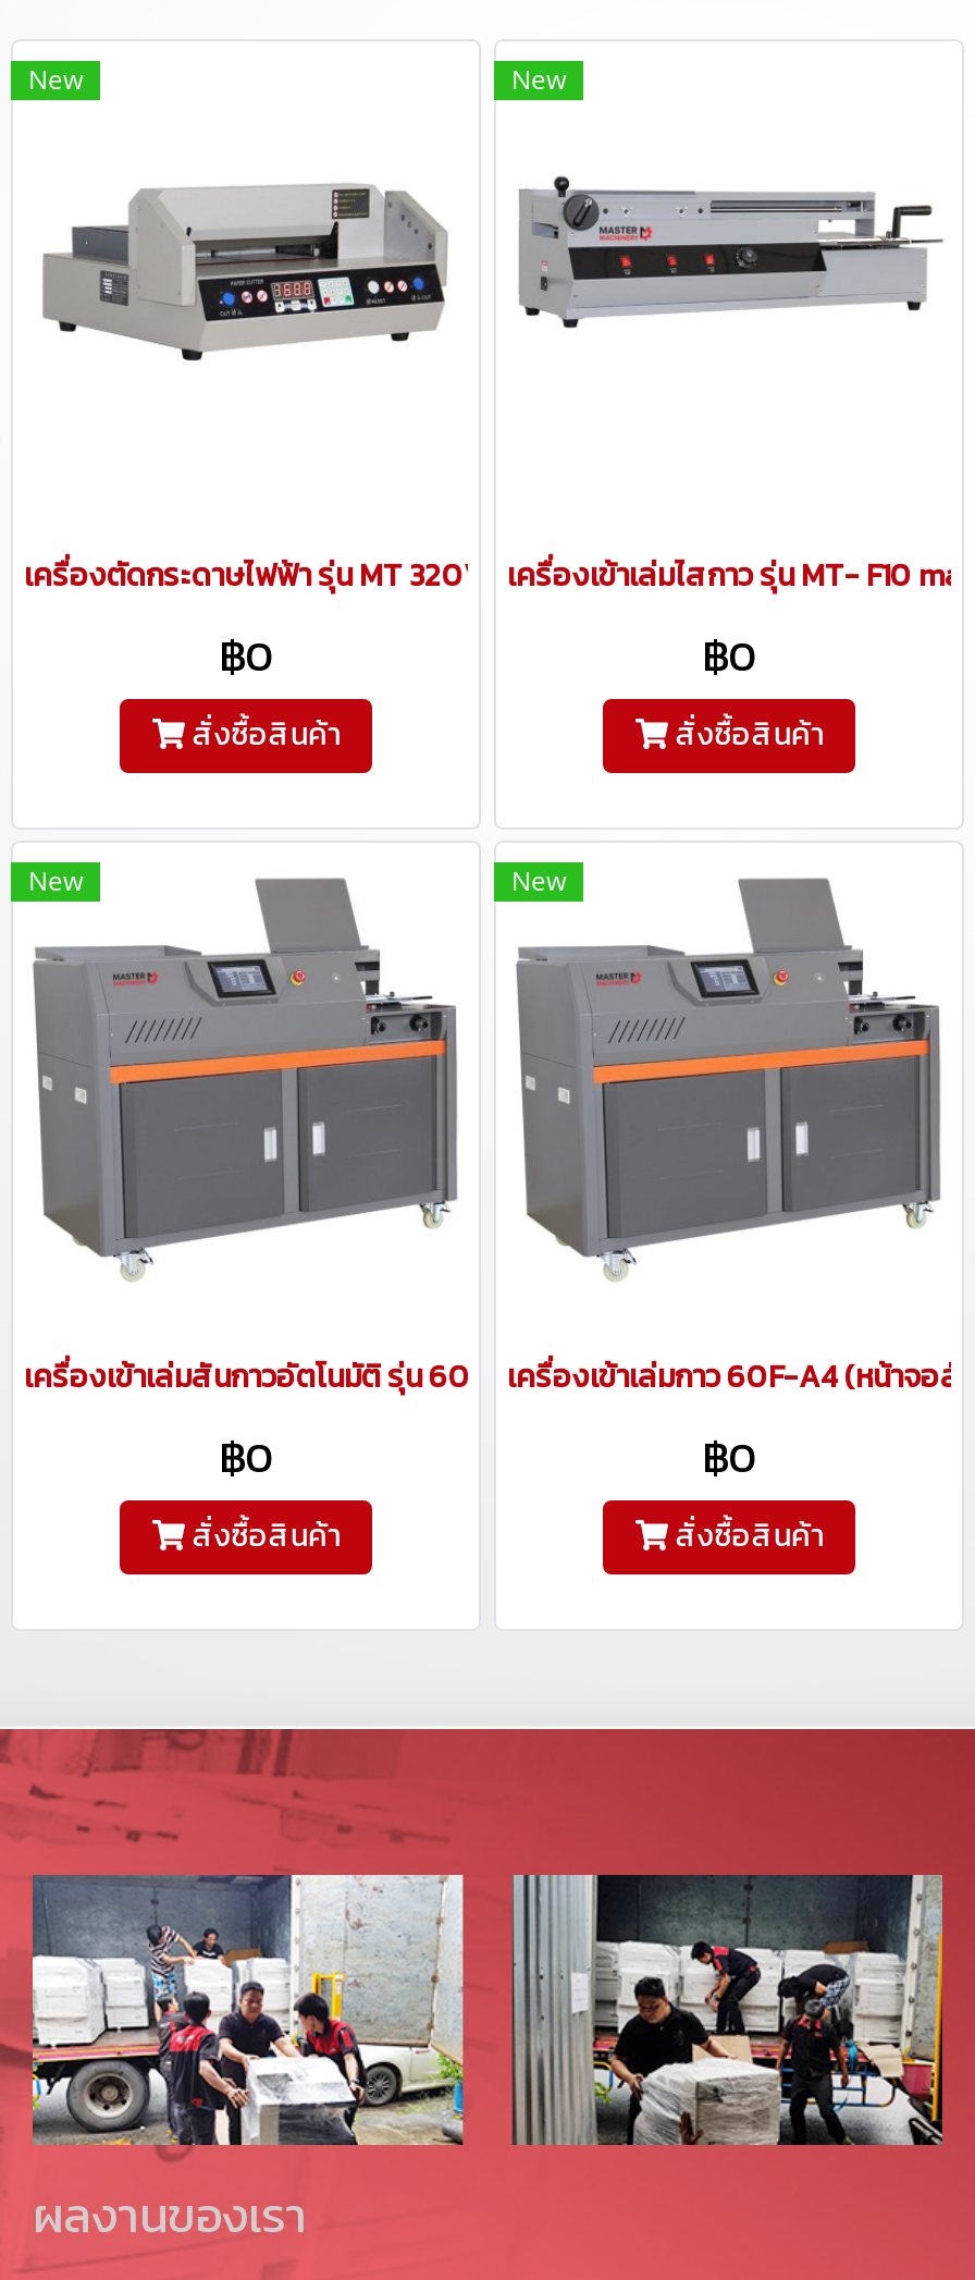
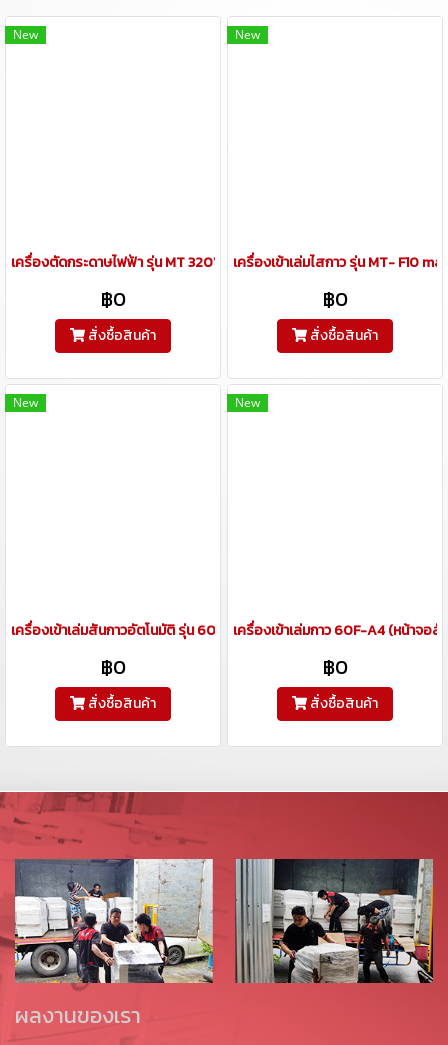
- [image]

- [image]

- [image]

- [image]
